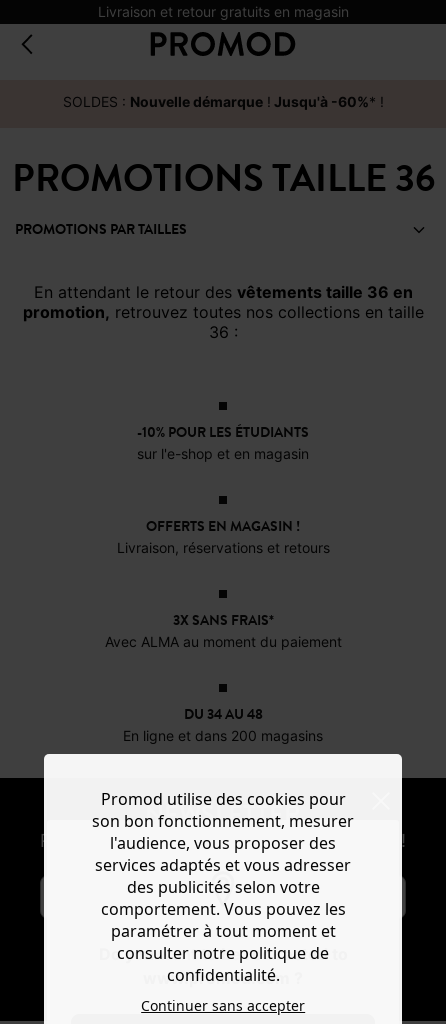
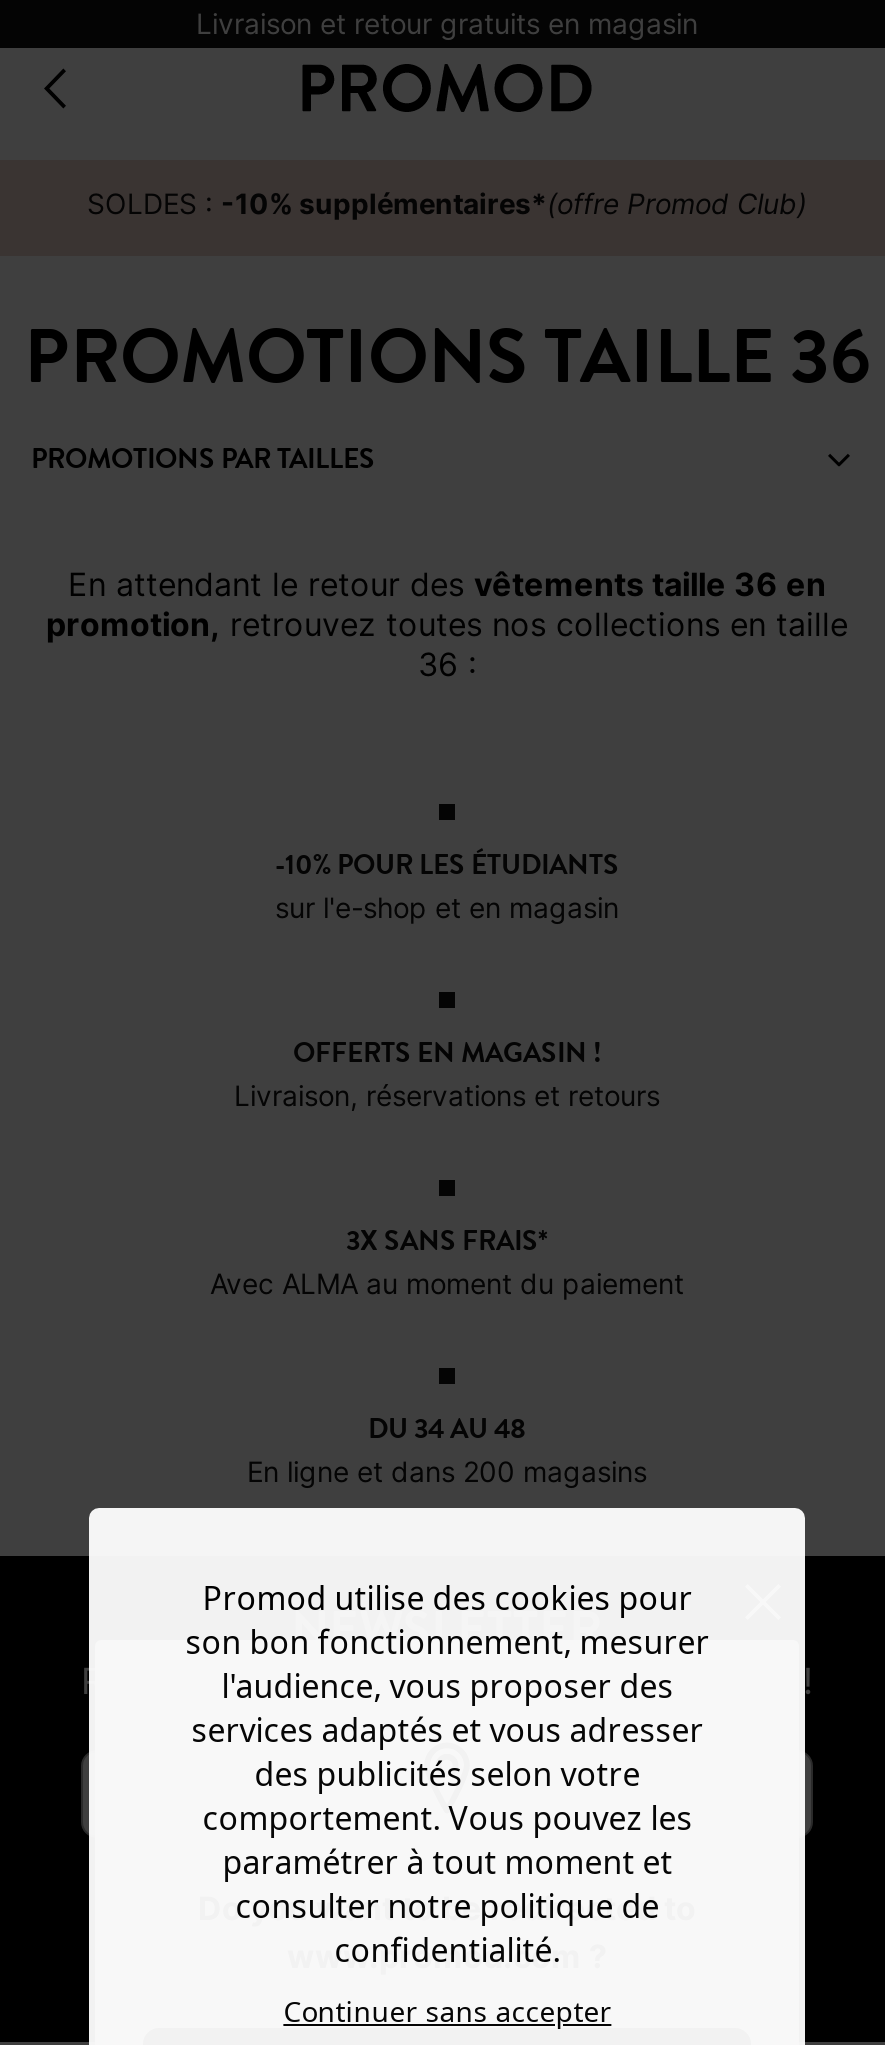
- SOLDES : Nouvelle démarque! Jusqu'à -60%* !
+ SOLDES : -10% supplémentaires* (offre Promod Club)
